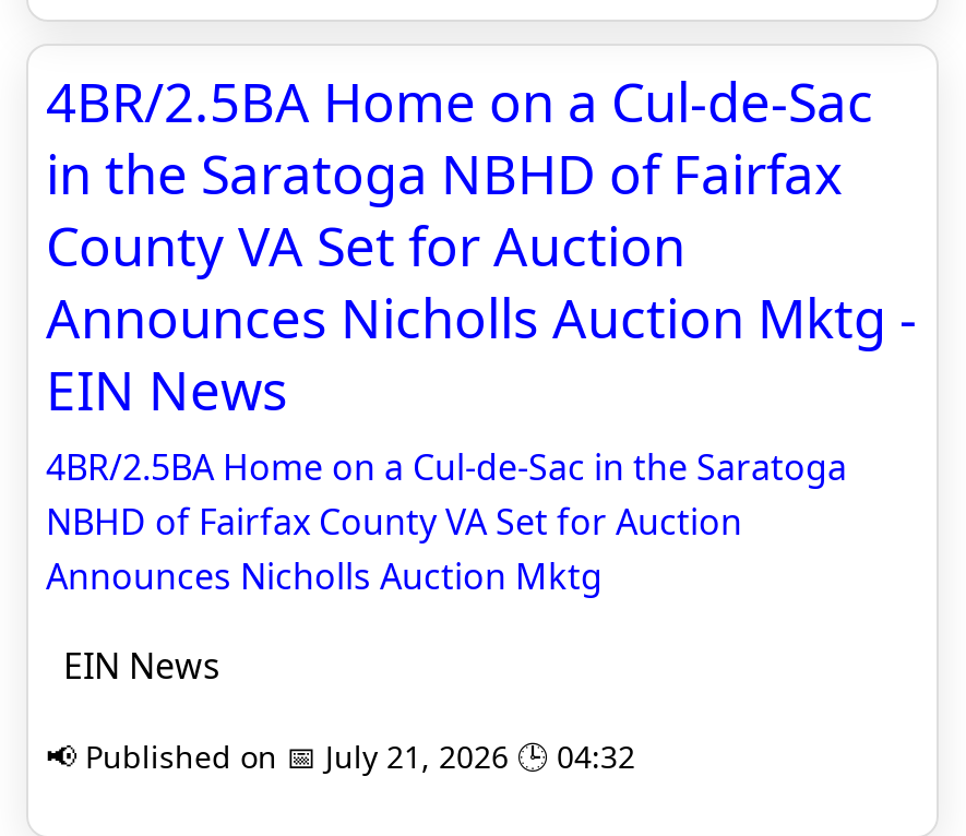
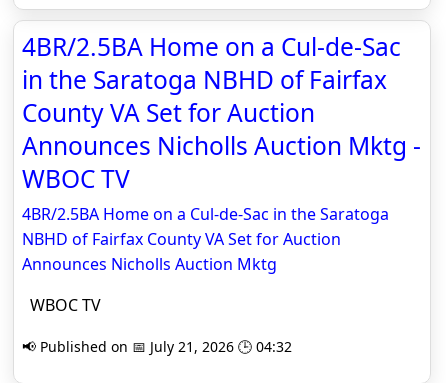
- EIN News
+ WBOC TV

- EIN News
+ WBOC TV
